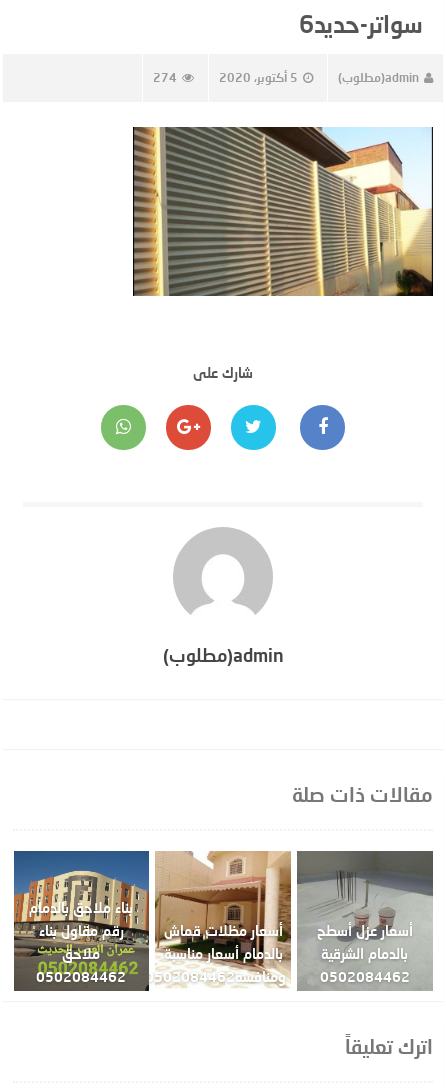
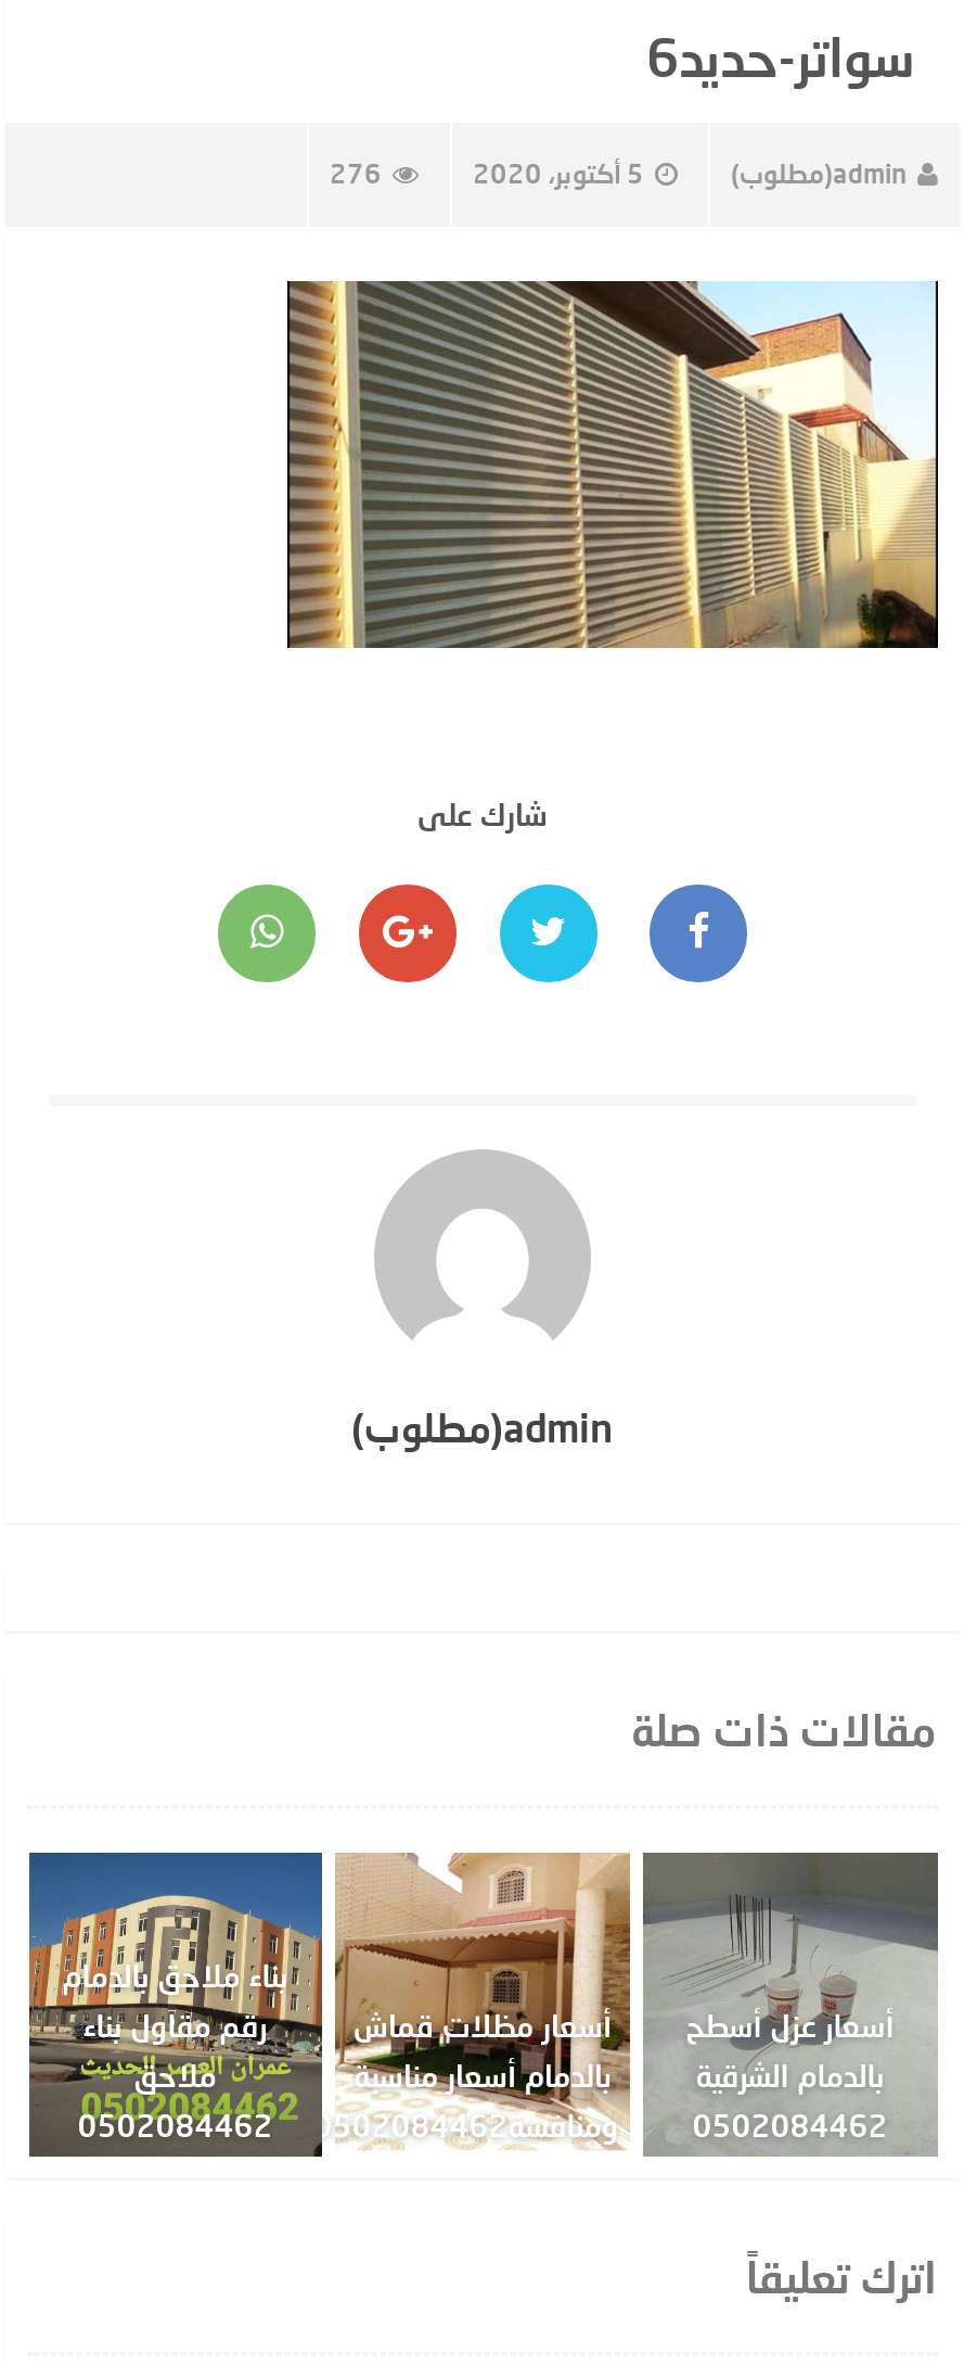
- 274
+ 276
